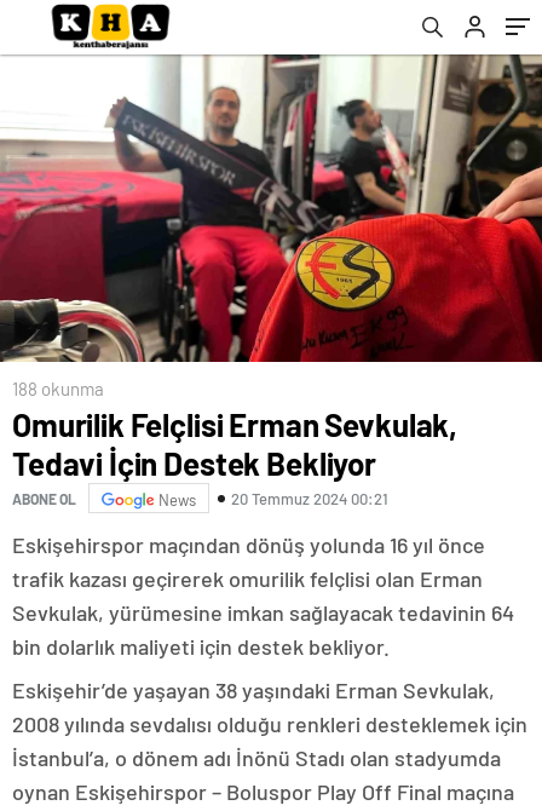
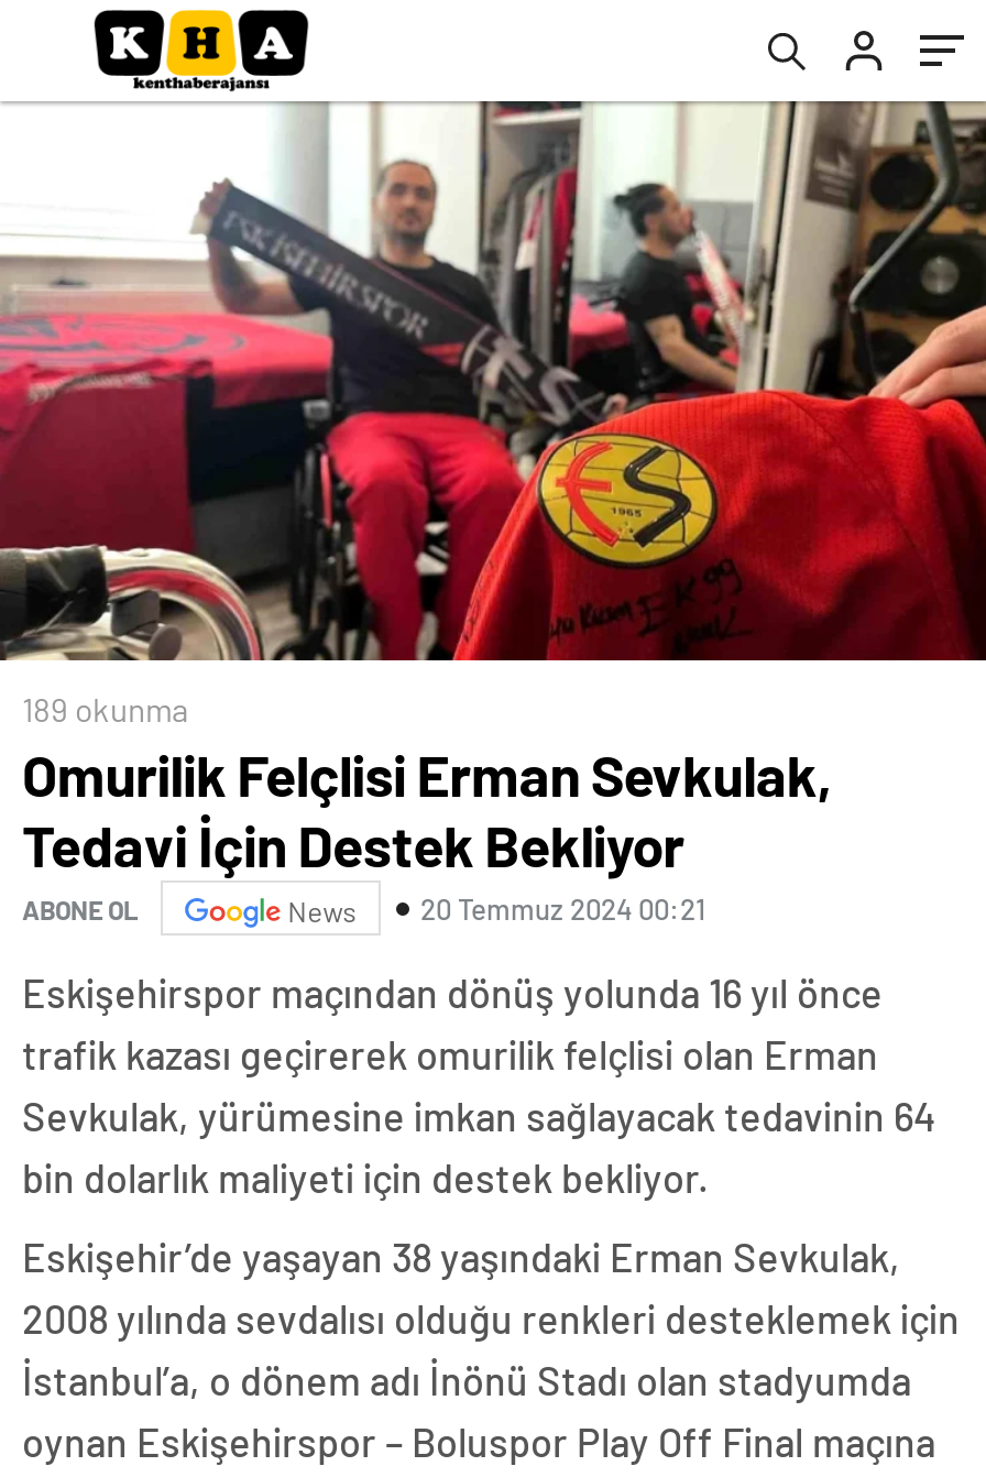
- 188 okunma
+ 189 okunma
